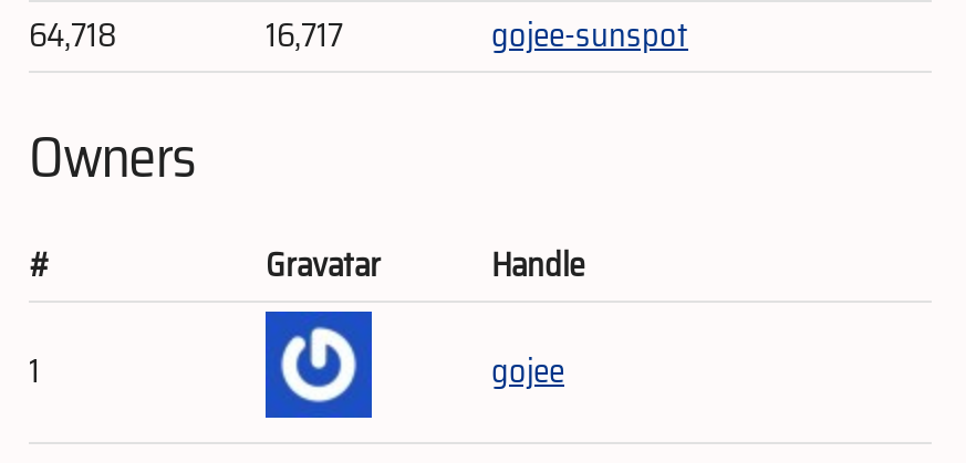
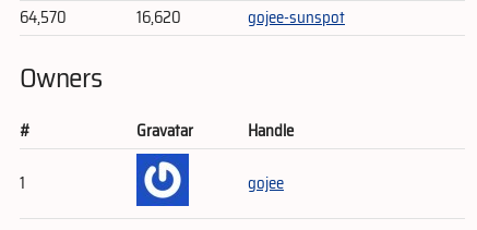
- 64,718
+ 64,570

- 16,717
+ 16,620
